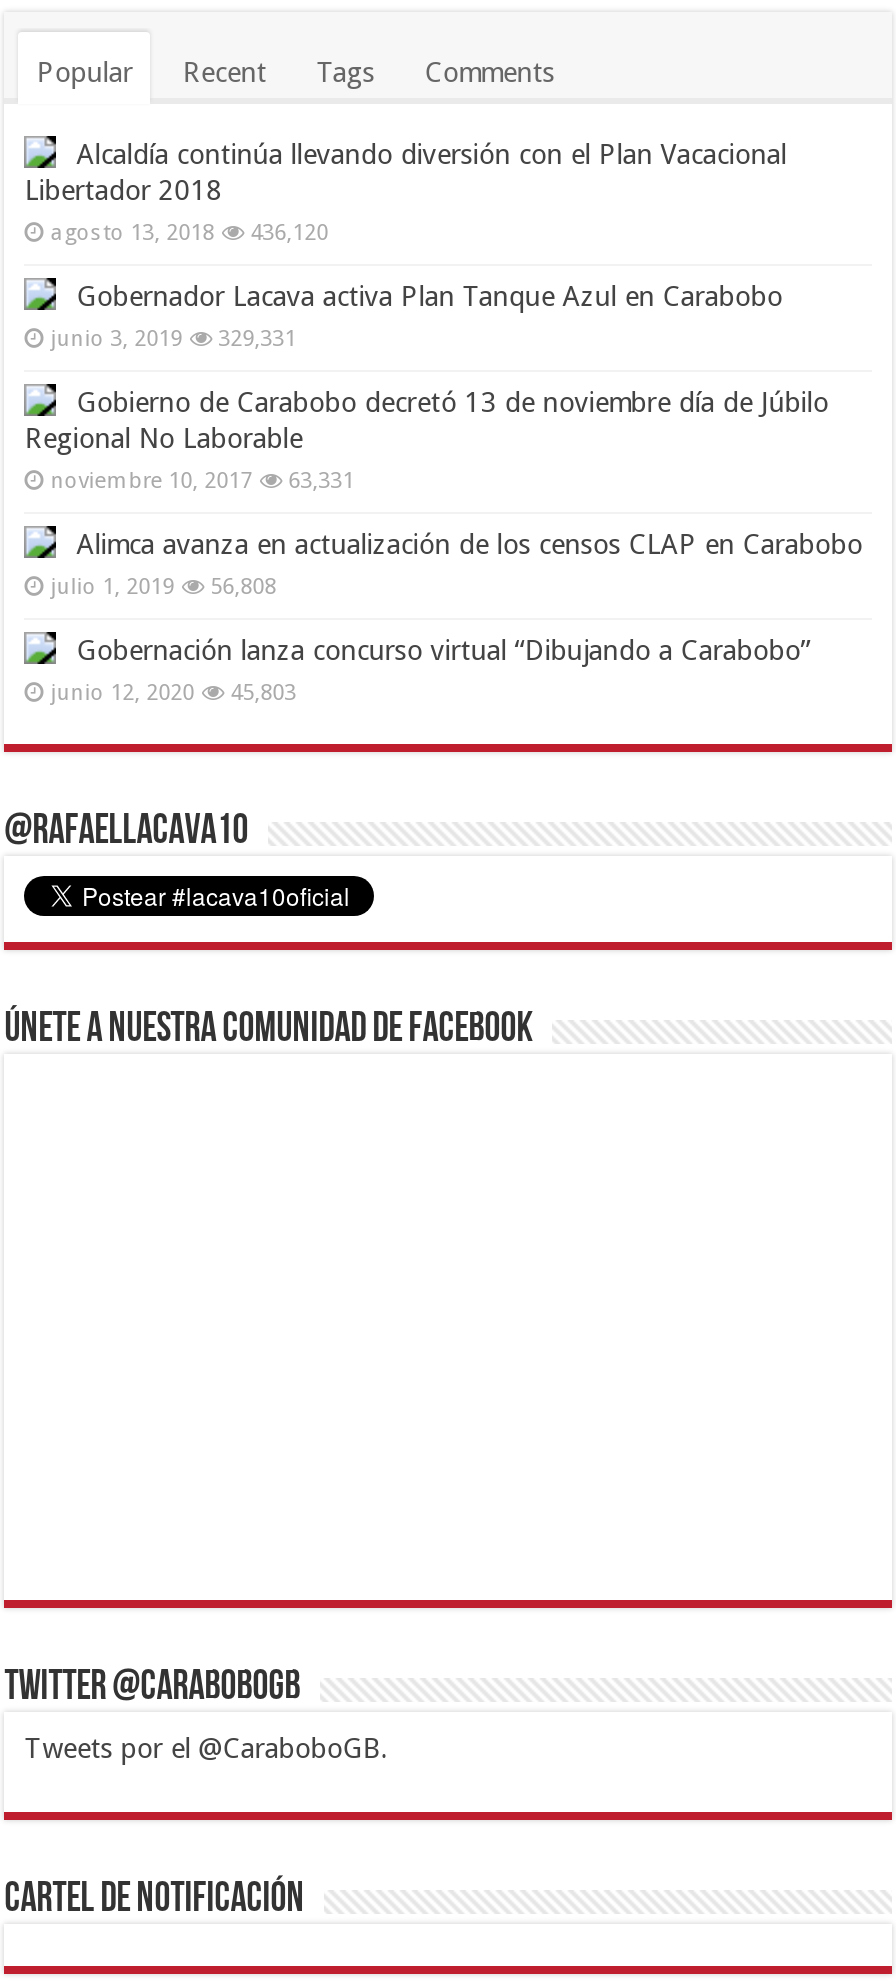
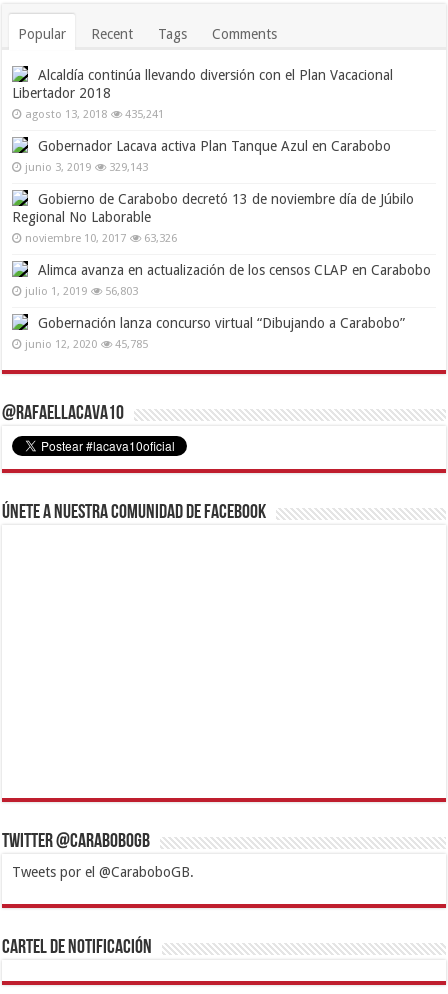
- agosto 13, 2018 436,120
+ agosto 13, 2018 435,241

- junio 3, 2019 329,331
+ junio 3, 2019 329,143

- noviembre 10, 2017 63,331
+ noviembre 10, 2017 63,326

- julio 1, 2019 56,808
+ julio 1, 2019 56,803

- junio 12, 2020 45,803
+ junio 12, 2020 45,785
